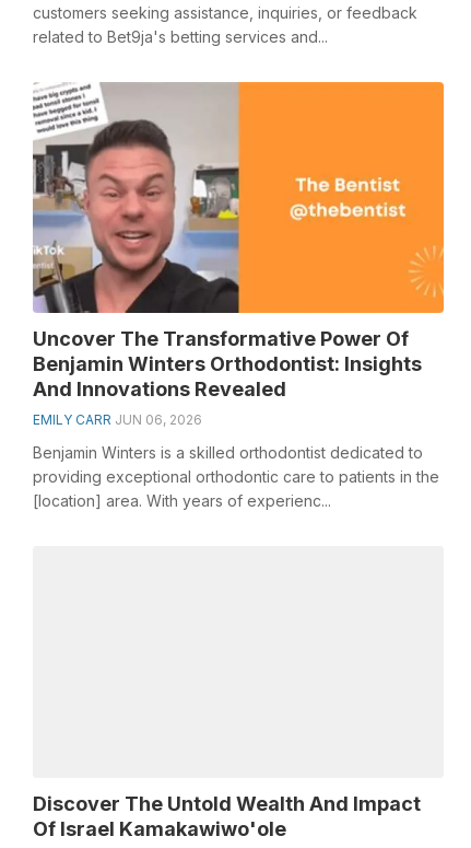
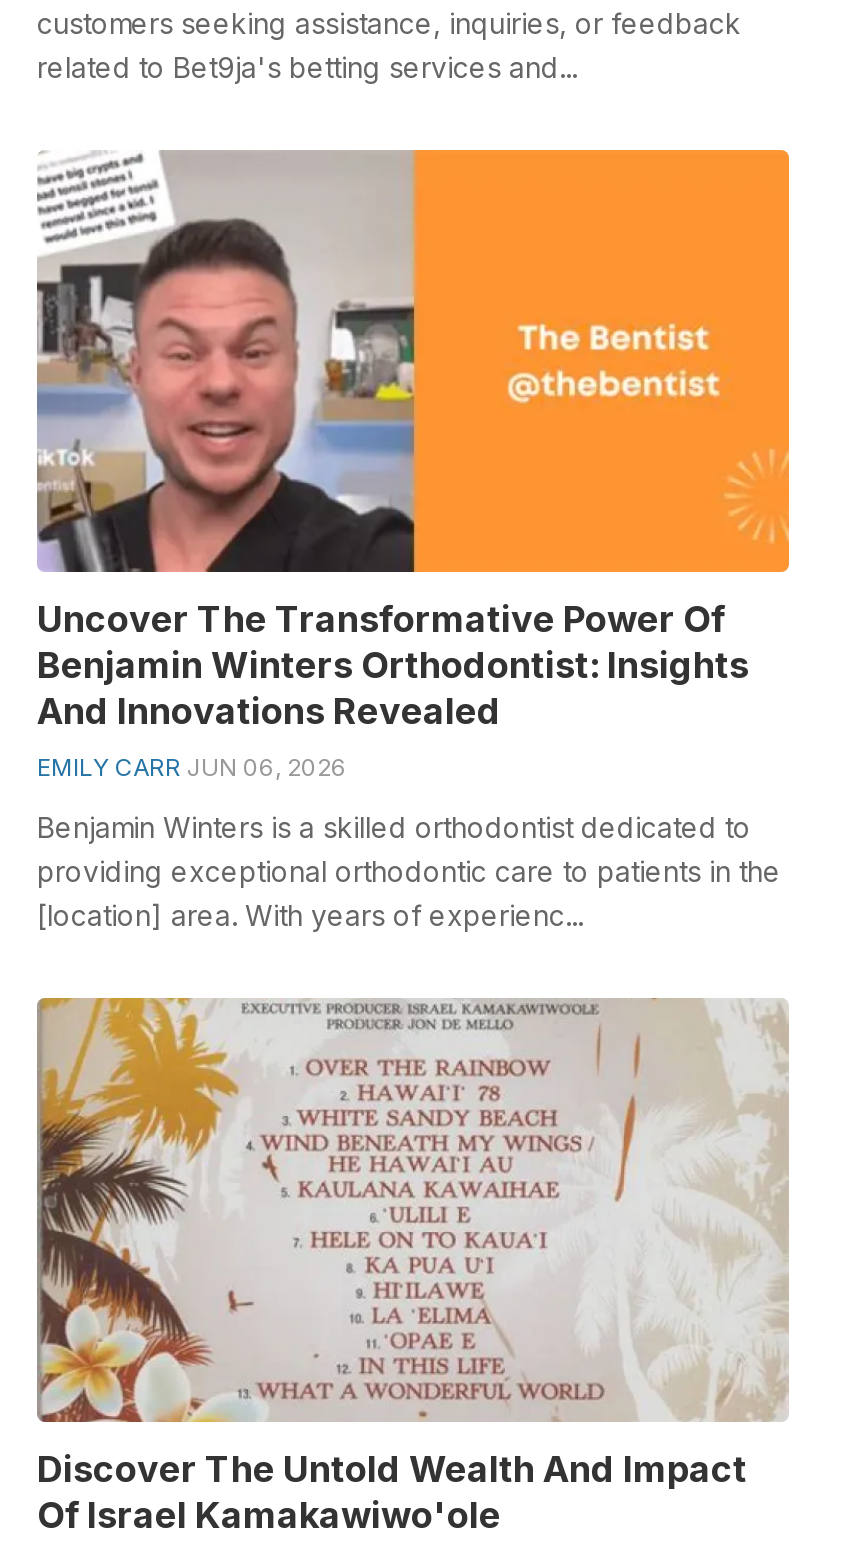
+ [image]
